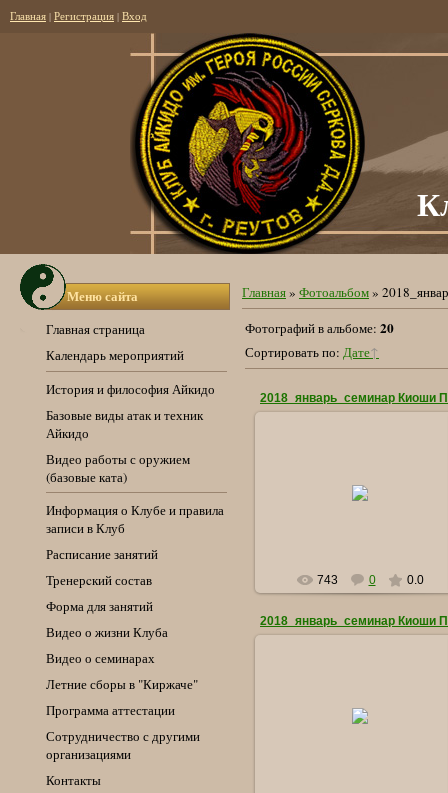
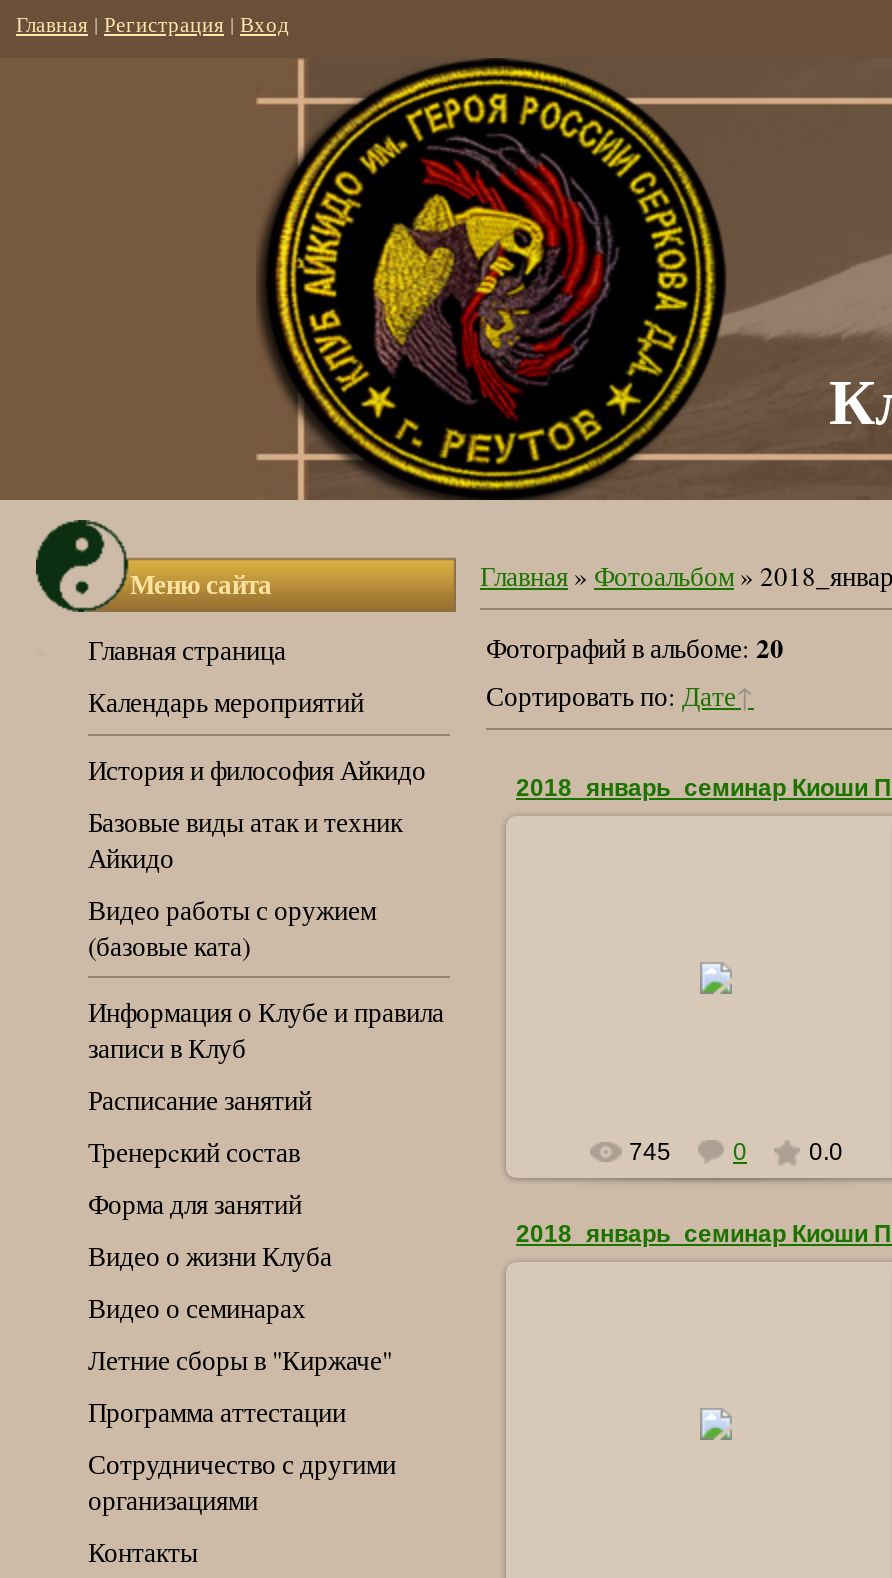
- 743
+ 745
